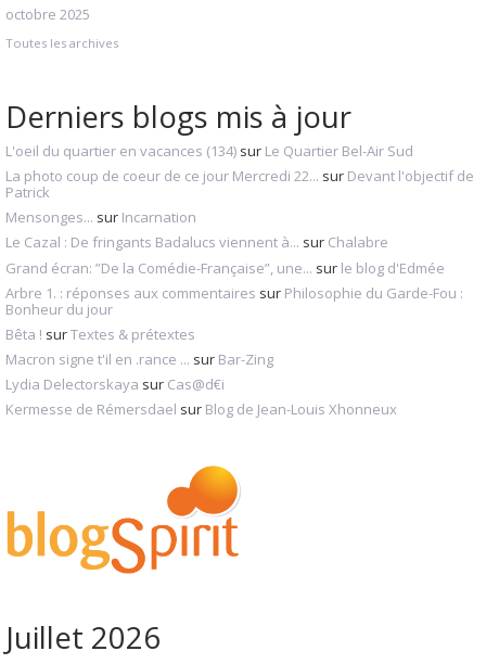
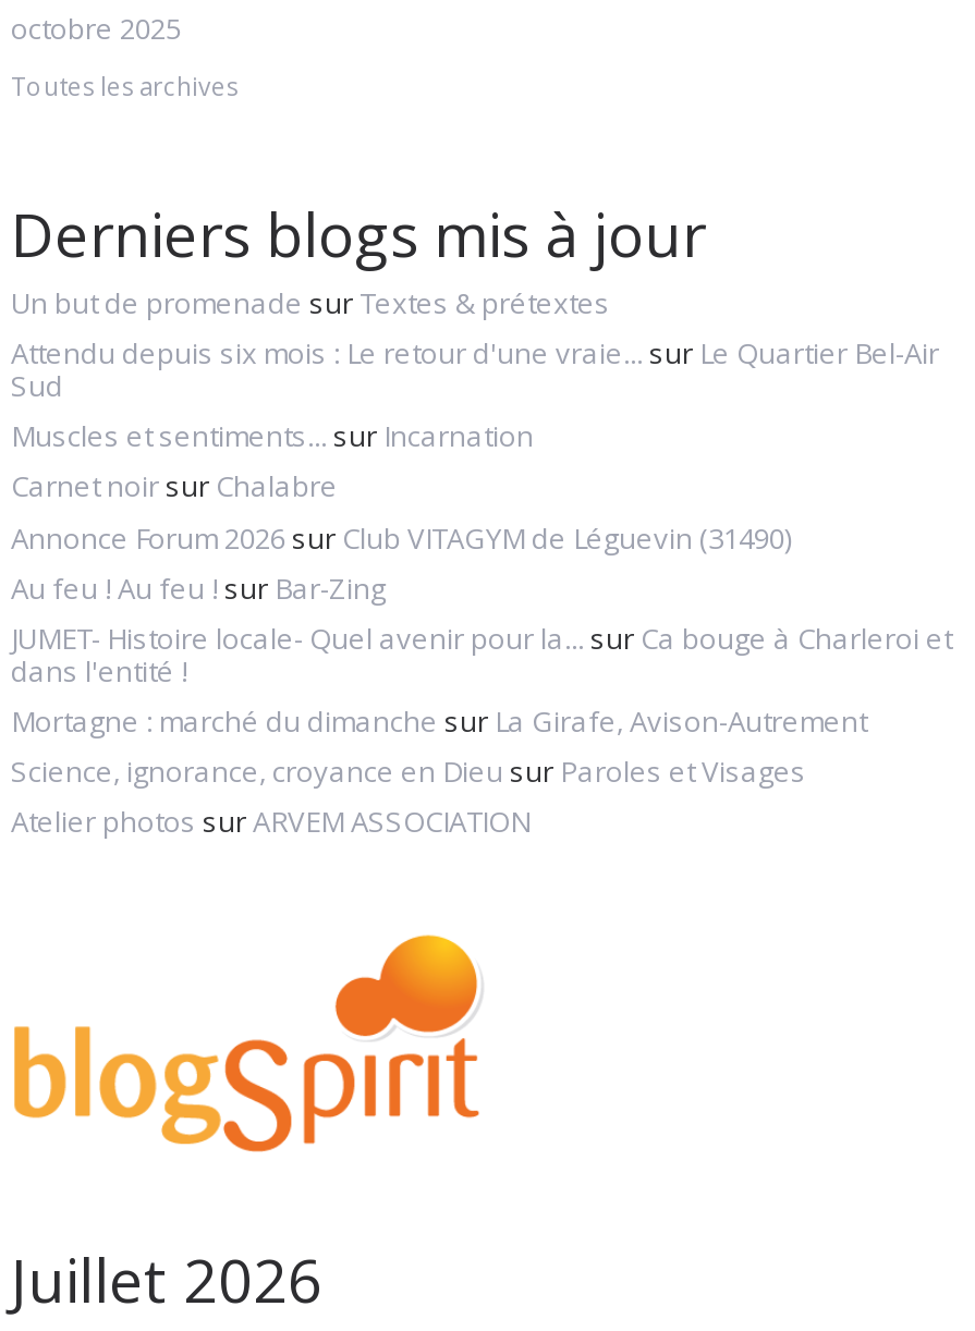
- L'oeil du quartier en vacances (134) sur Le Quartier Bel-Air Sud
- La photo coup de coeur de ce jour Mercredi 22... sur Devant l'objectif de
- Patrick
- Mensonges... sur Incarnation
- Le Cazal : De fringants Badalucs viennent à... sur Chalabre
- Grand écran: ”De la Comédie-Française”, une... sur le blog d'Edmée
- Arbre 1. : réponses aux commentaires sur Philosophie du Garde-Fou :
- Bonheur du jour
- Bêta ! surTextes & prétextes
- Macron signe t'il en .rance ... sur Bar-Zing
- Lydia Delectorskaya sur Cas@d€i
- Kermesse de Rémersdael sur Blog de Jean-Louis Xhonneux
+ Un but de promenade sur Textes & prétextes
+ Attendu depuis six mois : Le retour d'une vraie... sur Le Quartier Bel-Air
+ Sud
+ Muscles et sentiments... sur Incarnation
+ Carnet noir sur Chalabre
+ Annonce Forum 2026 sur Club VITAGYM de Léguevin (31490)
+ Au feu ! Au feu ! sur Bar-Zing
+ JUMET- Histoire locale- Quel avenir pour la... sur Ca bouge à Charleroi et
+ dans l'entité !
+ Mortagne : marché du dimanche sur La Girafe, Avison-Autrement
+ Science, ignorance, croyance en Dieu sur Paroles et Visages
+ Atelier photos surARVEM ASSOCIATION
